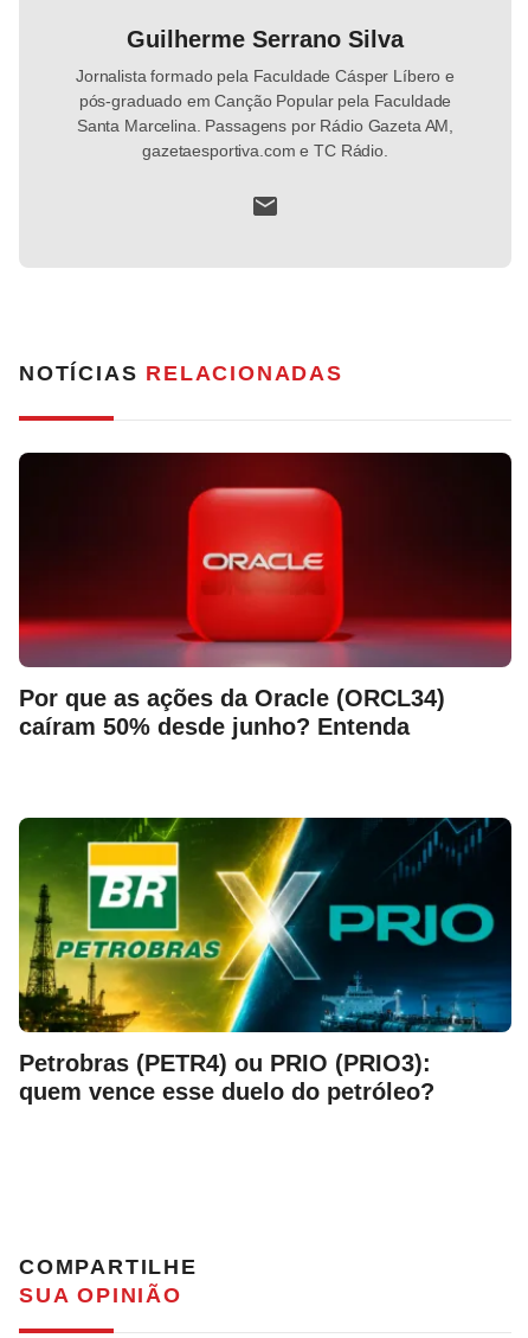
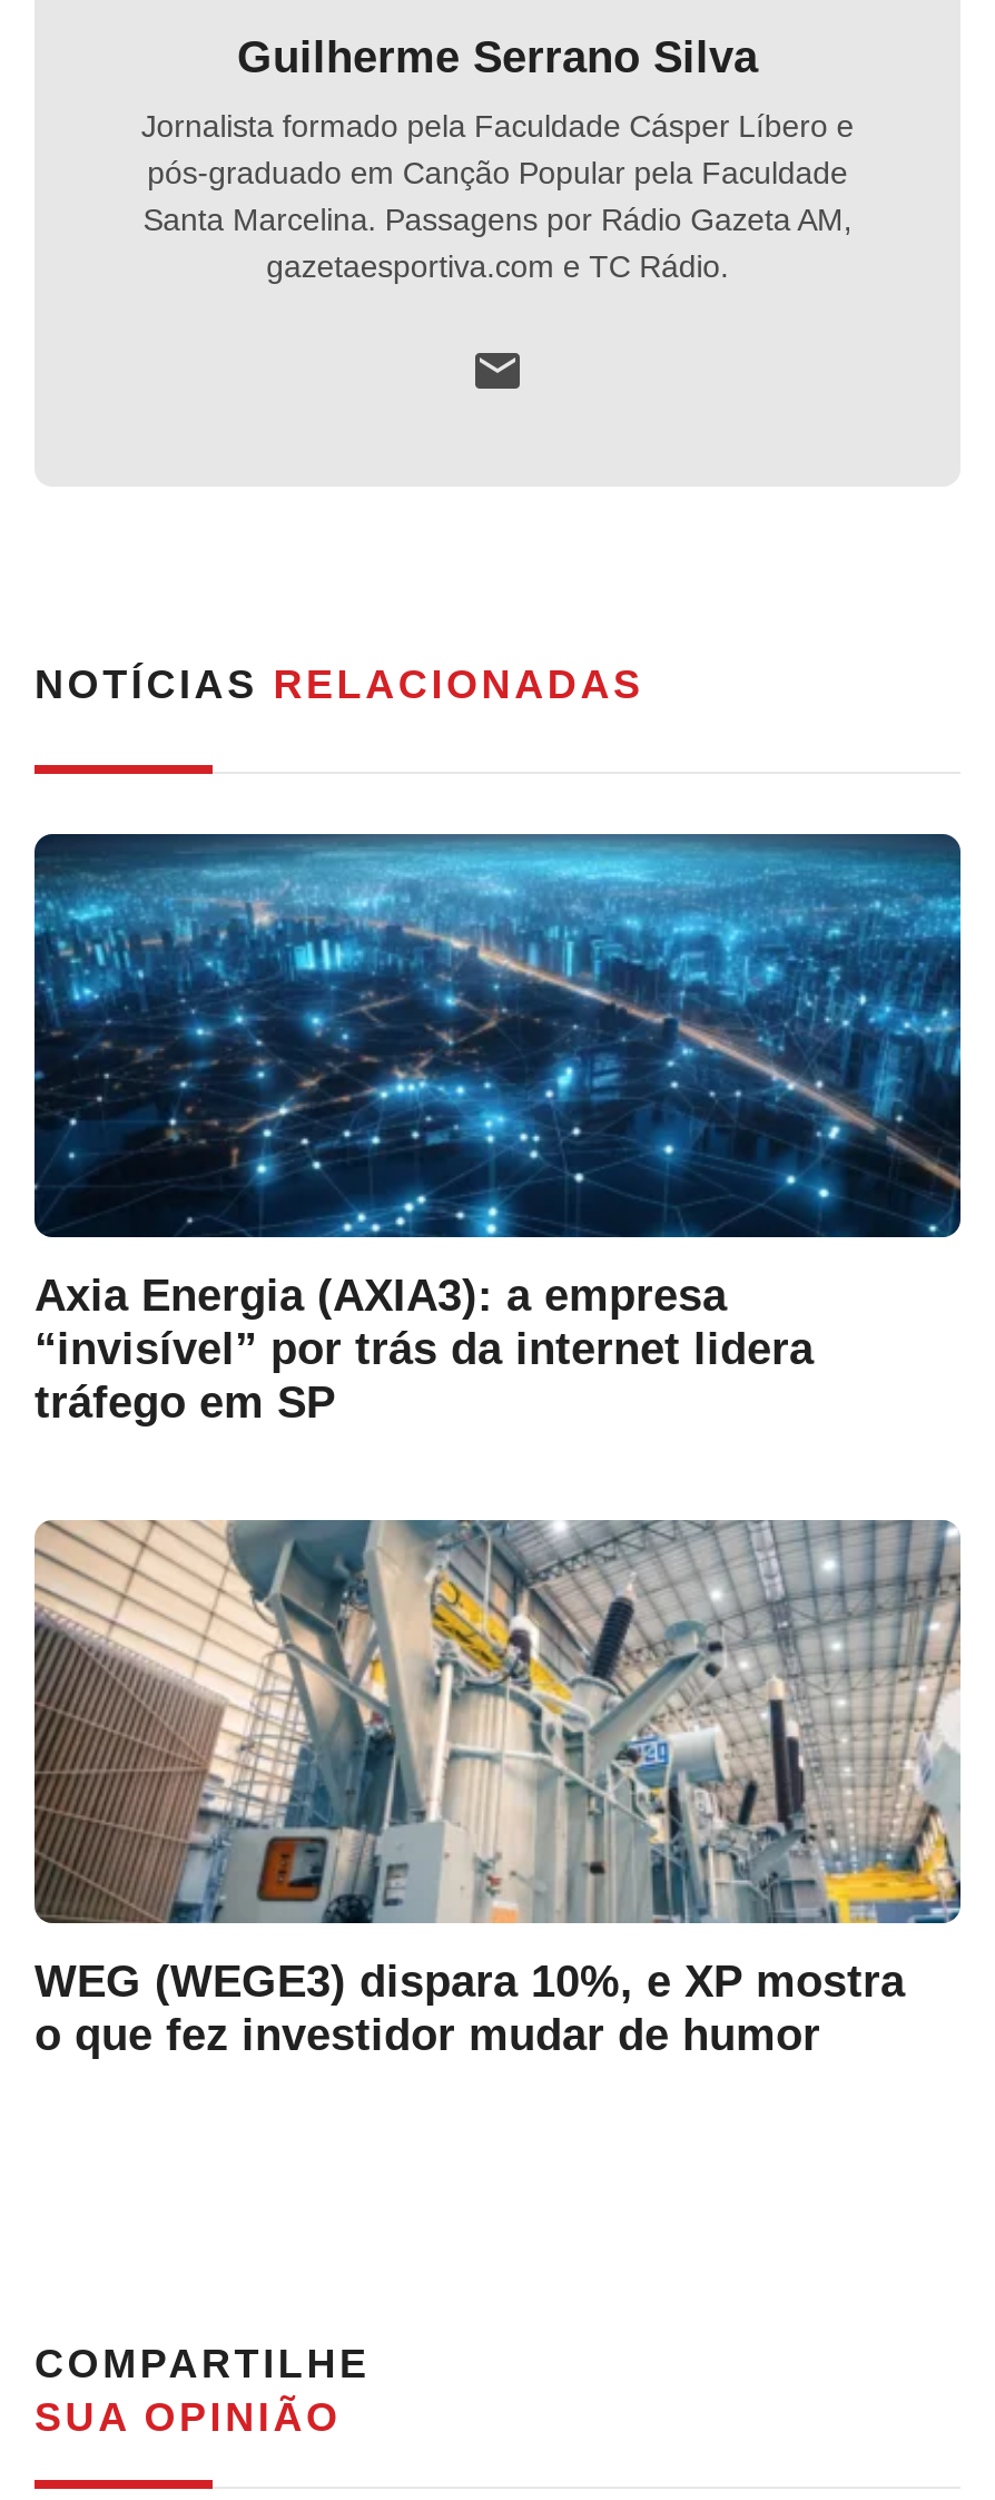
- [image]
- Por que as ações da Oracle (ORCL34)
- caíram 50% desde junho? Entenda
+ [image]
+ Axia Energia (AXIA3): a empresa
+ “invisível” por trás da internet lidera
+ tráfego em SP

- [image]
- Petrobras (PETR4) ou PRIO (PRIO3):
- quem vence esse duelo do petróleo?
+ [image]
+ WEG (WEGE3) dispara 10%, e XP mostra
+ o que fez investidor mudar de humor
